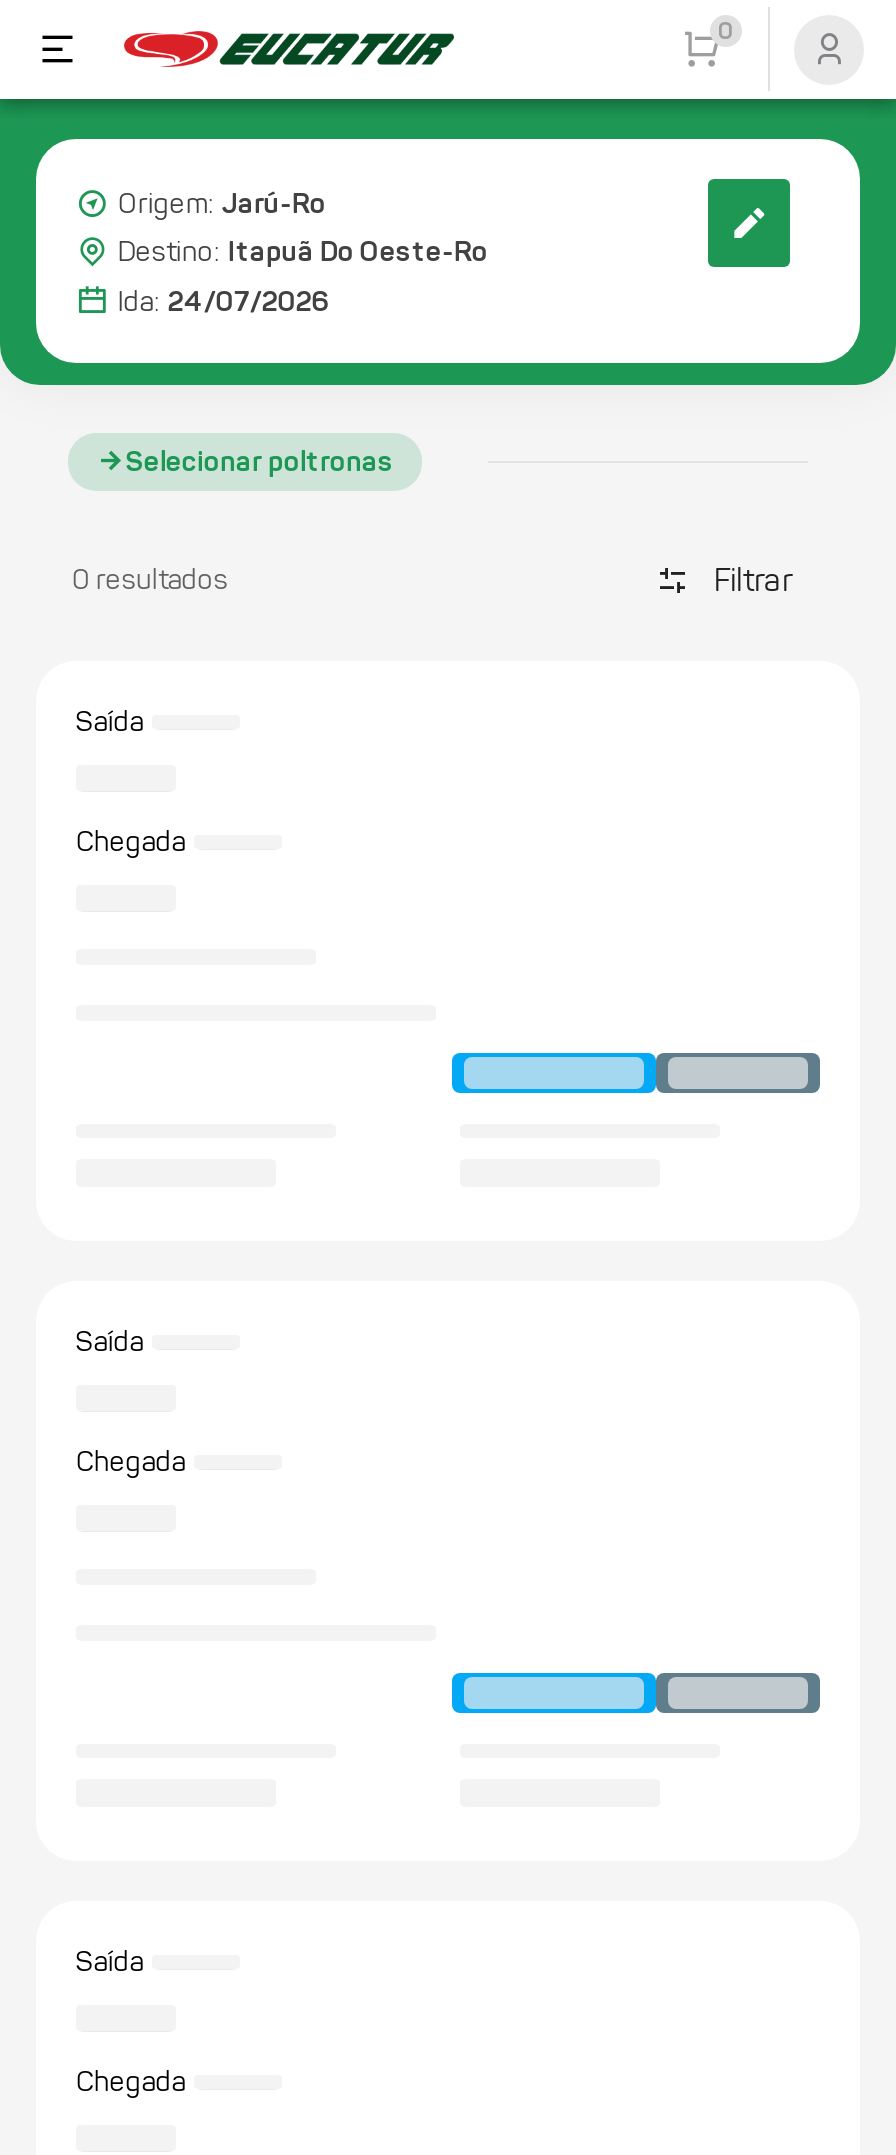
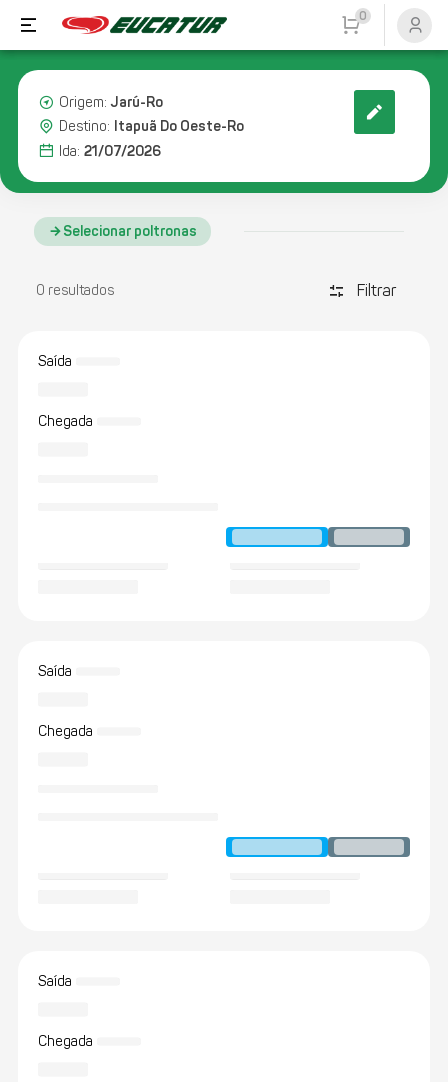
- Ida: 24/07/2026
+ Ida: 21/07/2026
